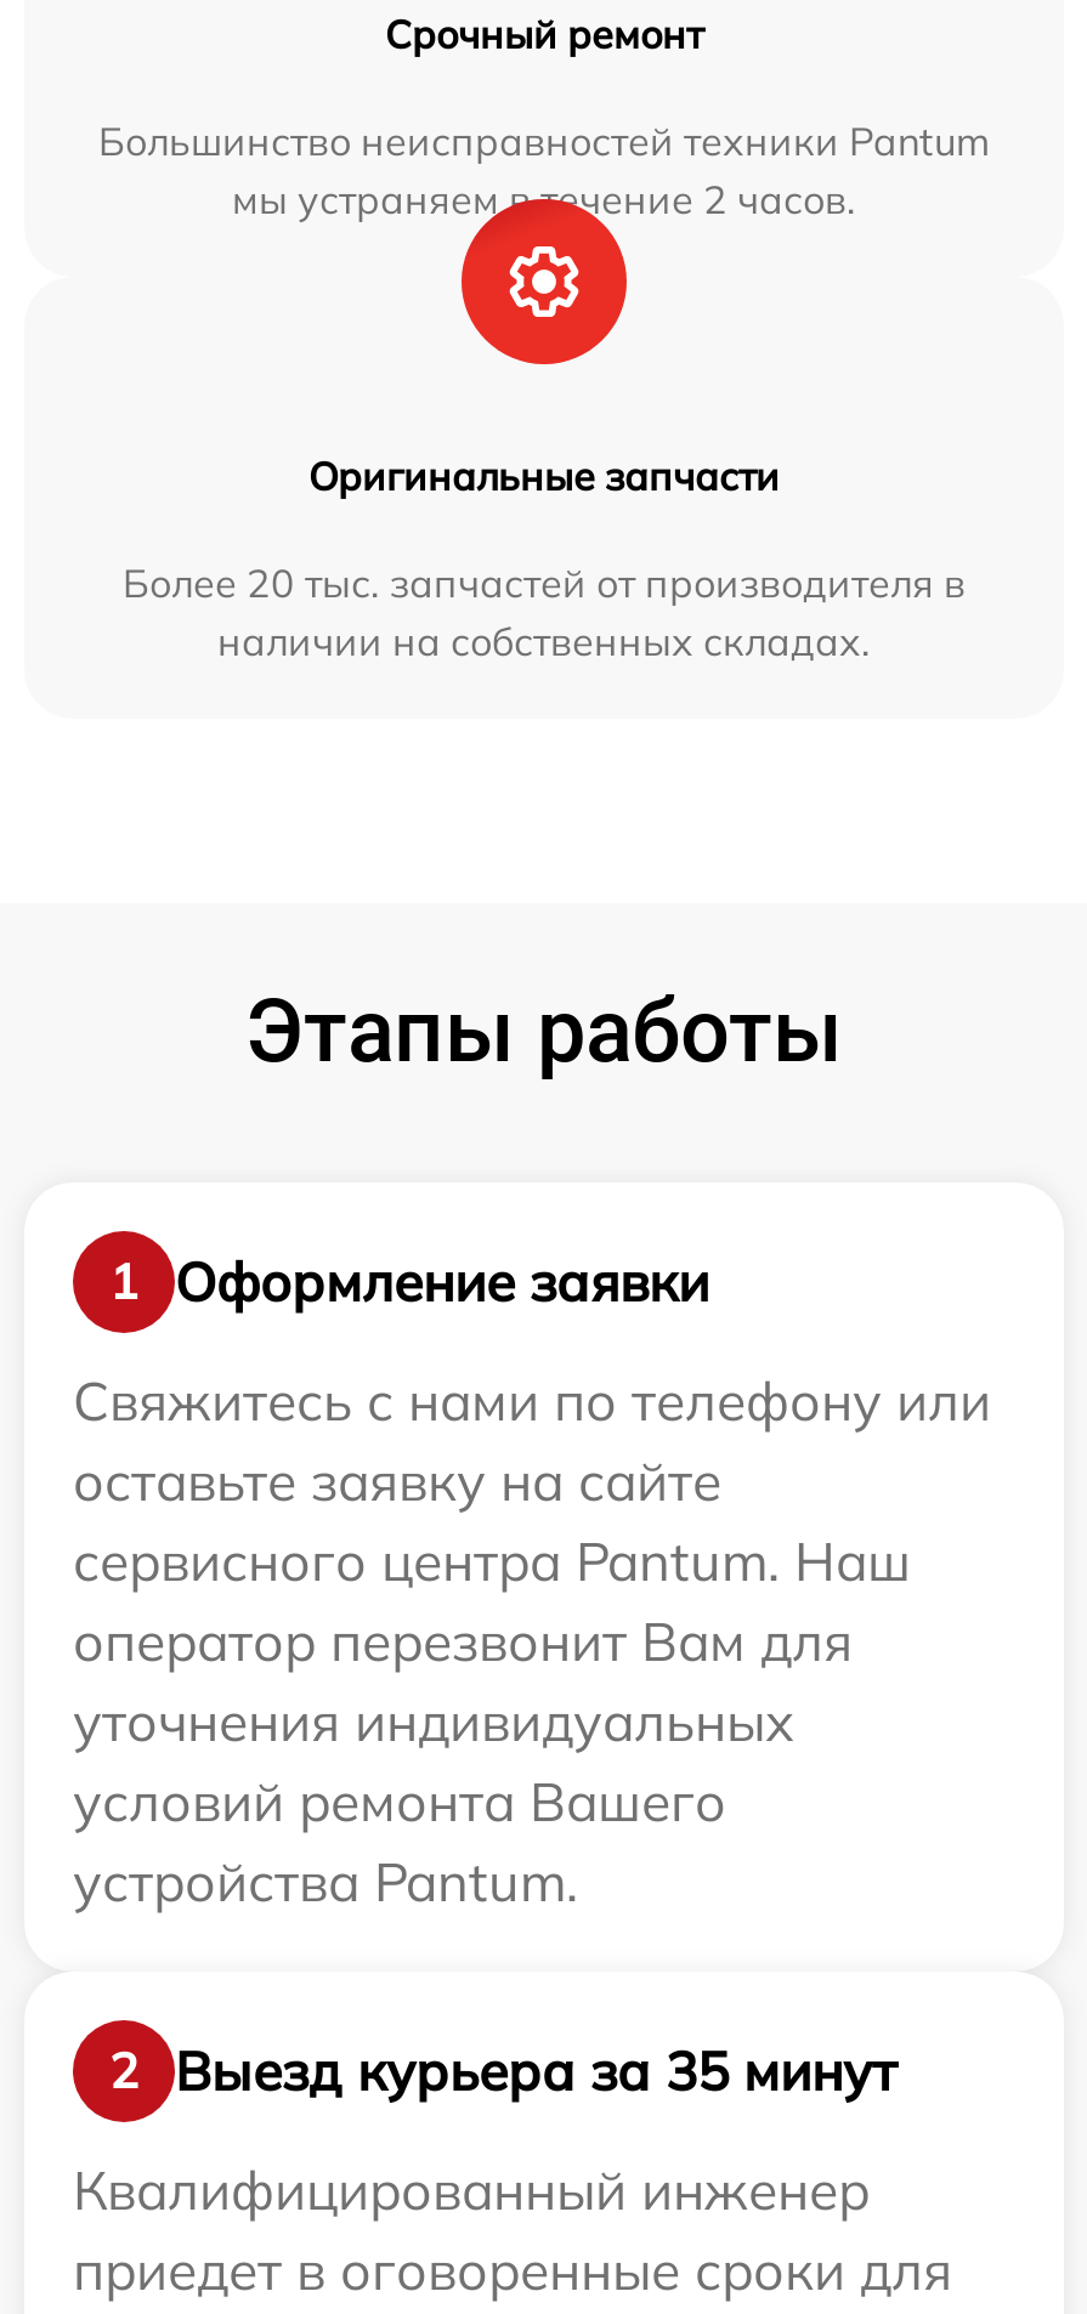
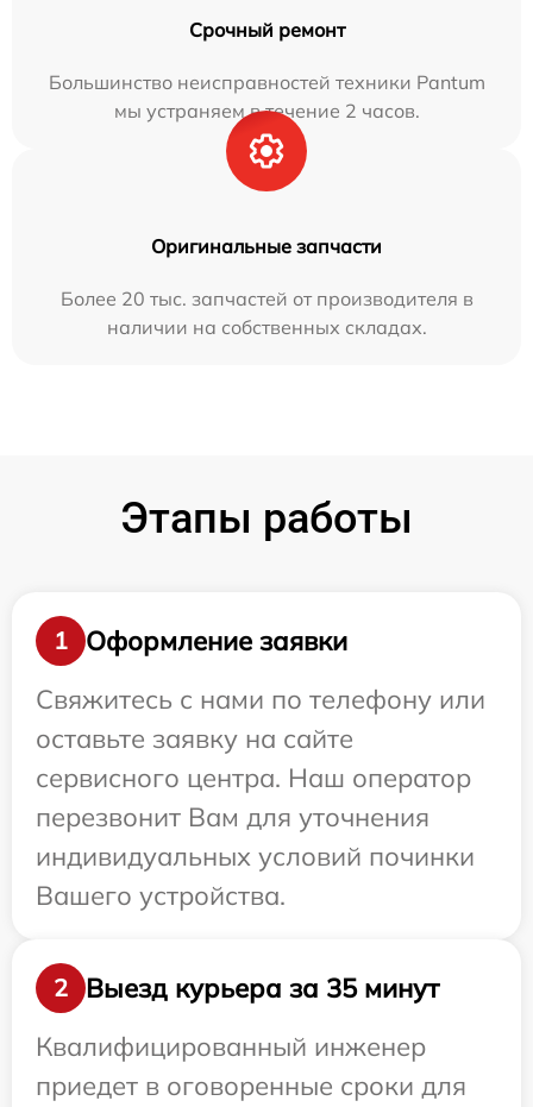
- сервисного центра Pantum. Наш
- оператор перезвонит Вам для
- уточнения индивидуальных
- условий ремонта Вашего
- устройства Pantum.
+ сервисного центра. Наш оператор
+ перезвонит Вам для уточнения
+ индивидуальных условий починки
+ Вашего устройства.
